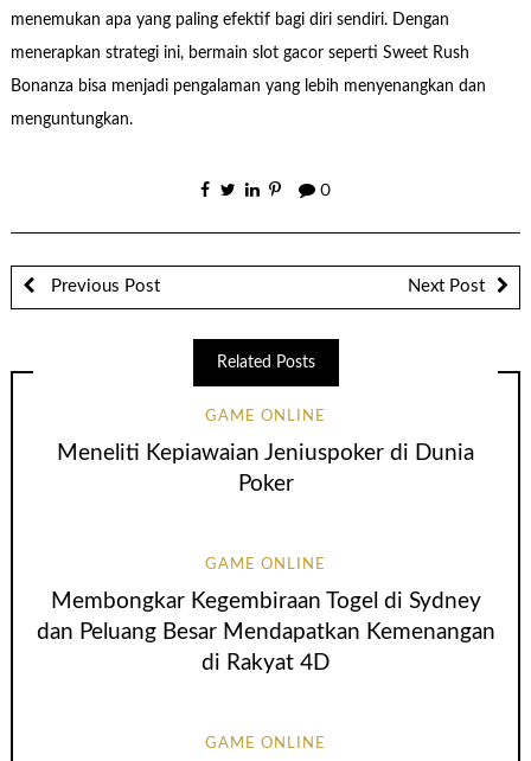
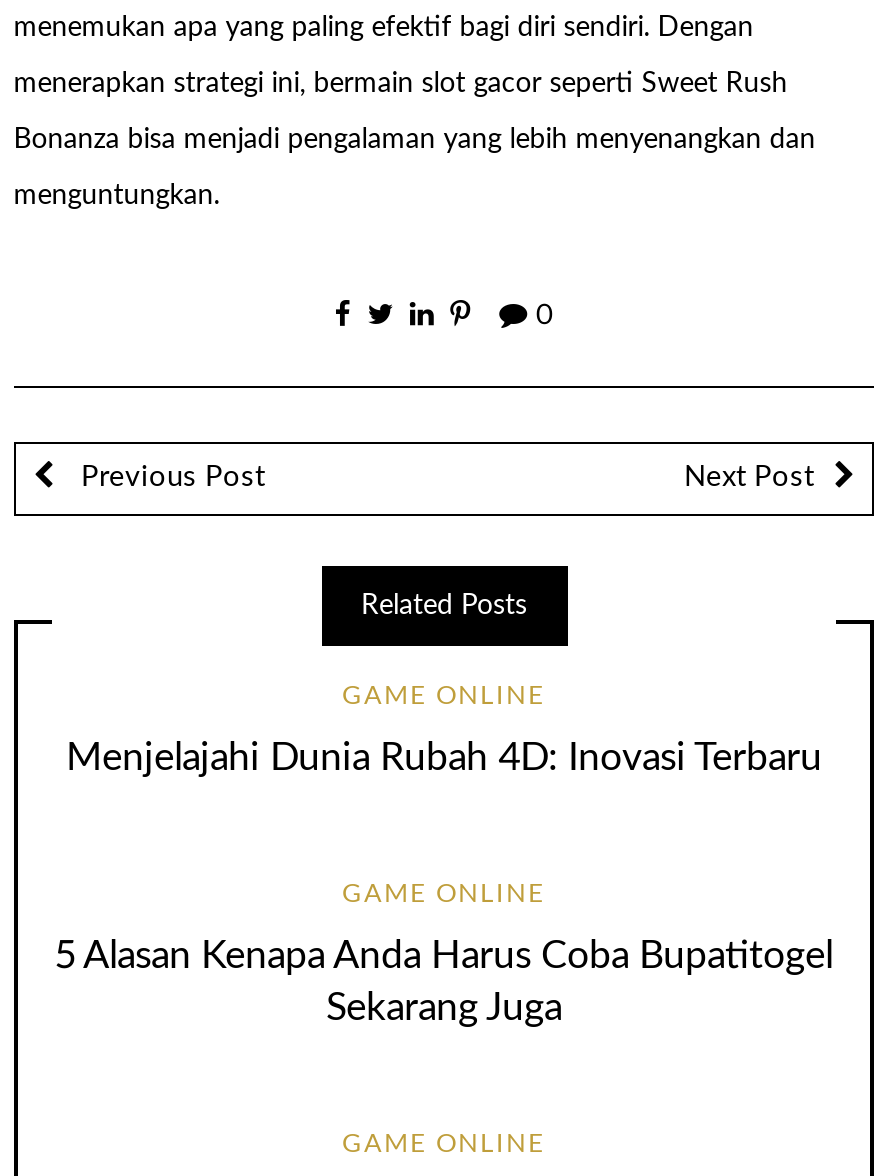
- Meneliti Kepiawaian Jeniuspoker di Dunia
- Poker
+ Menjelajahi Dunia Rubah 4D: Inovasi Terbaru

- Membongkar Kegembiraan Togel di Sydney
- dan Peluang Besar Mendapatkan Kemenangan
- di Rakyat 4D
+ 5 Alasan Kenapa Anda Harus Coba Bupatitogel
+ Sekarang Juga
